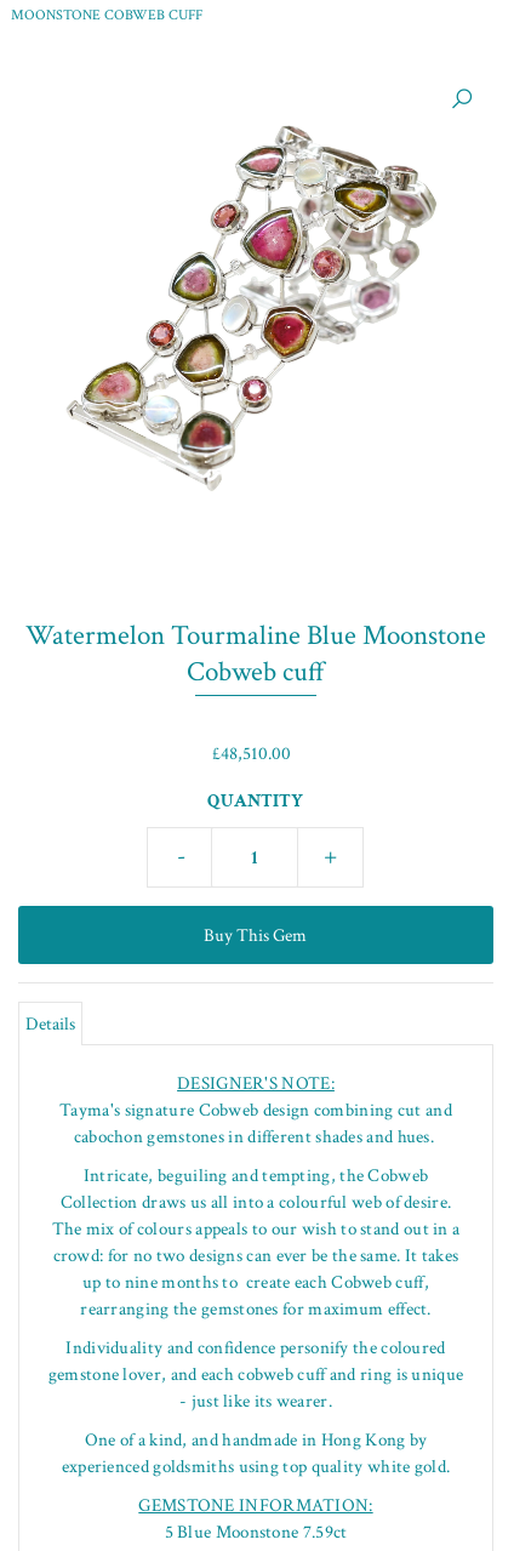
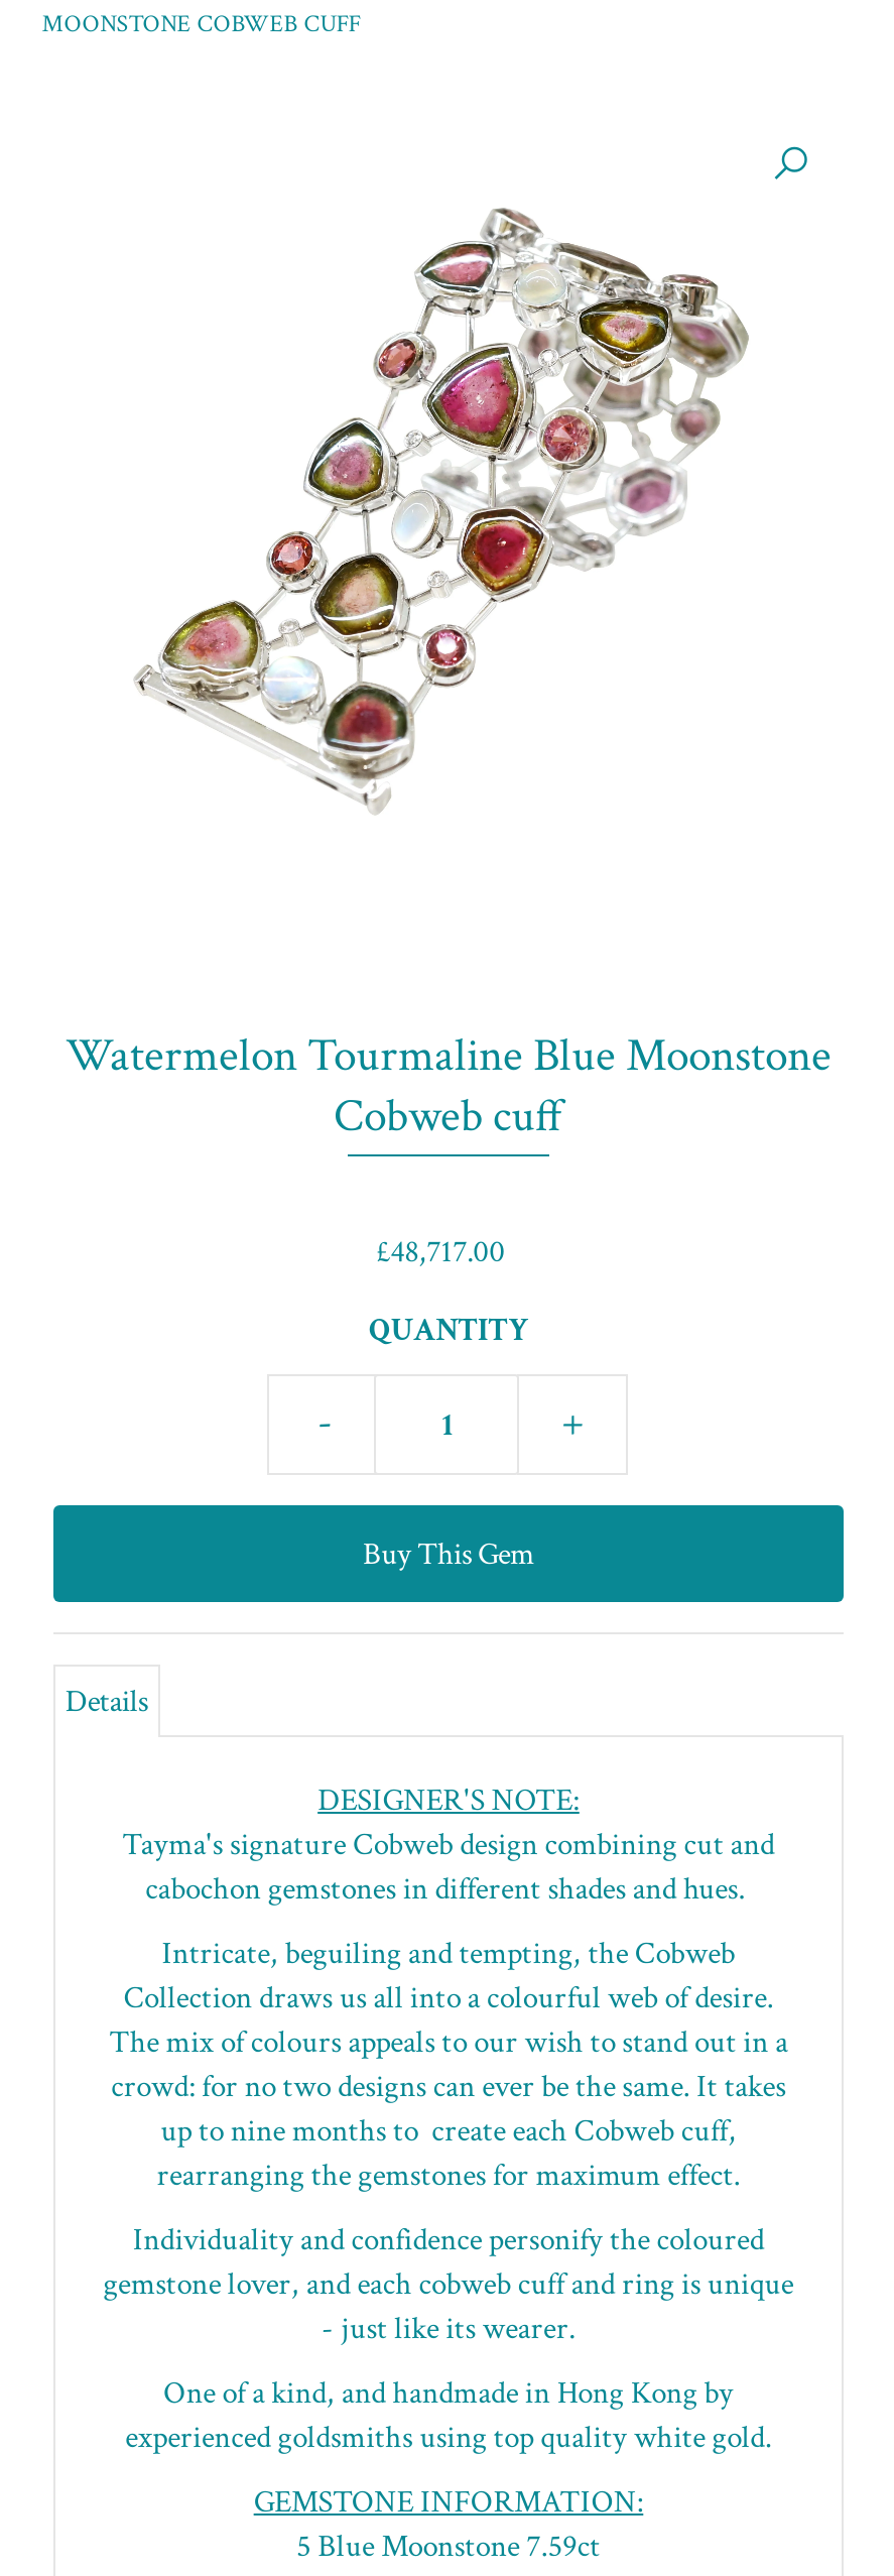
- £48,510.00
+ £48,717.00
